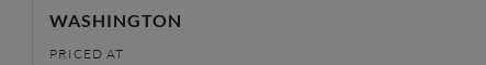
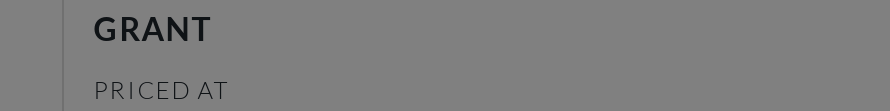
- WASHINGTON
+ GRANT
